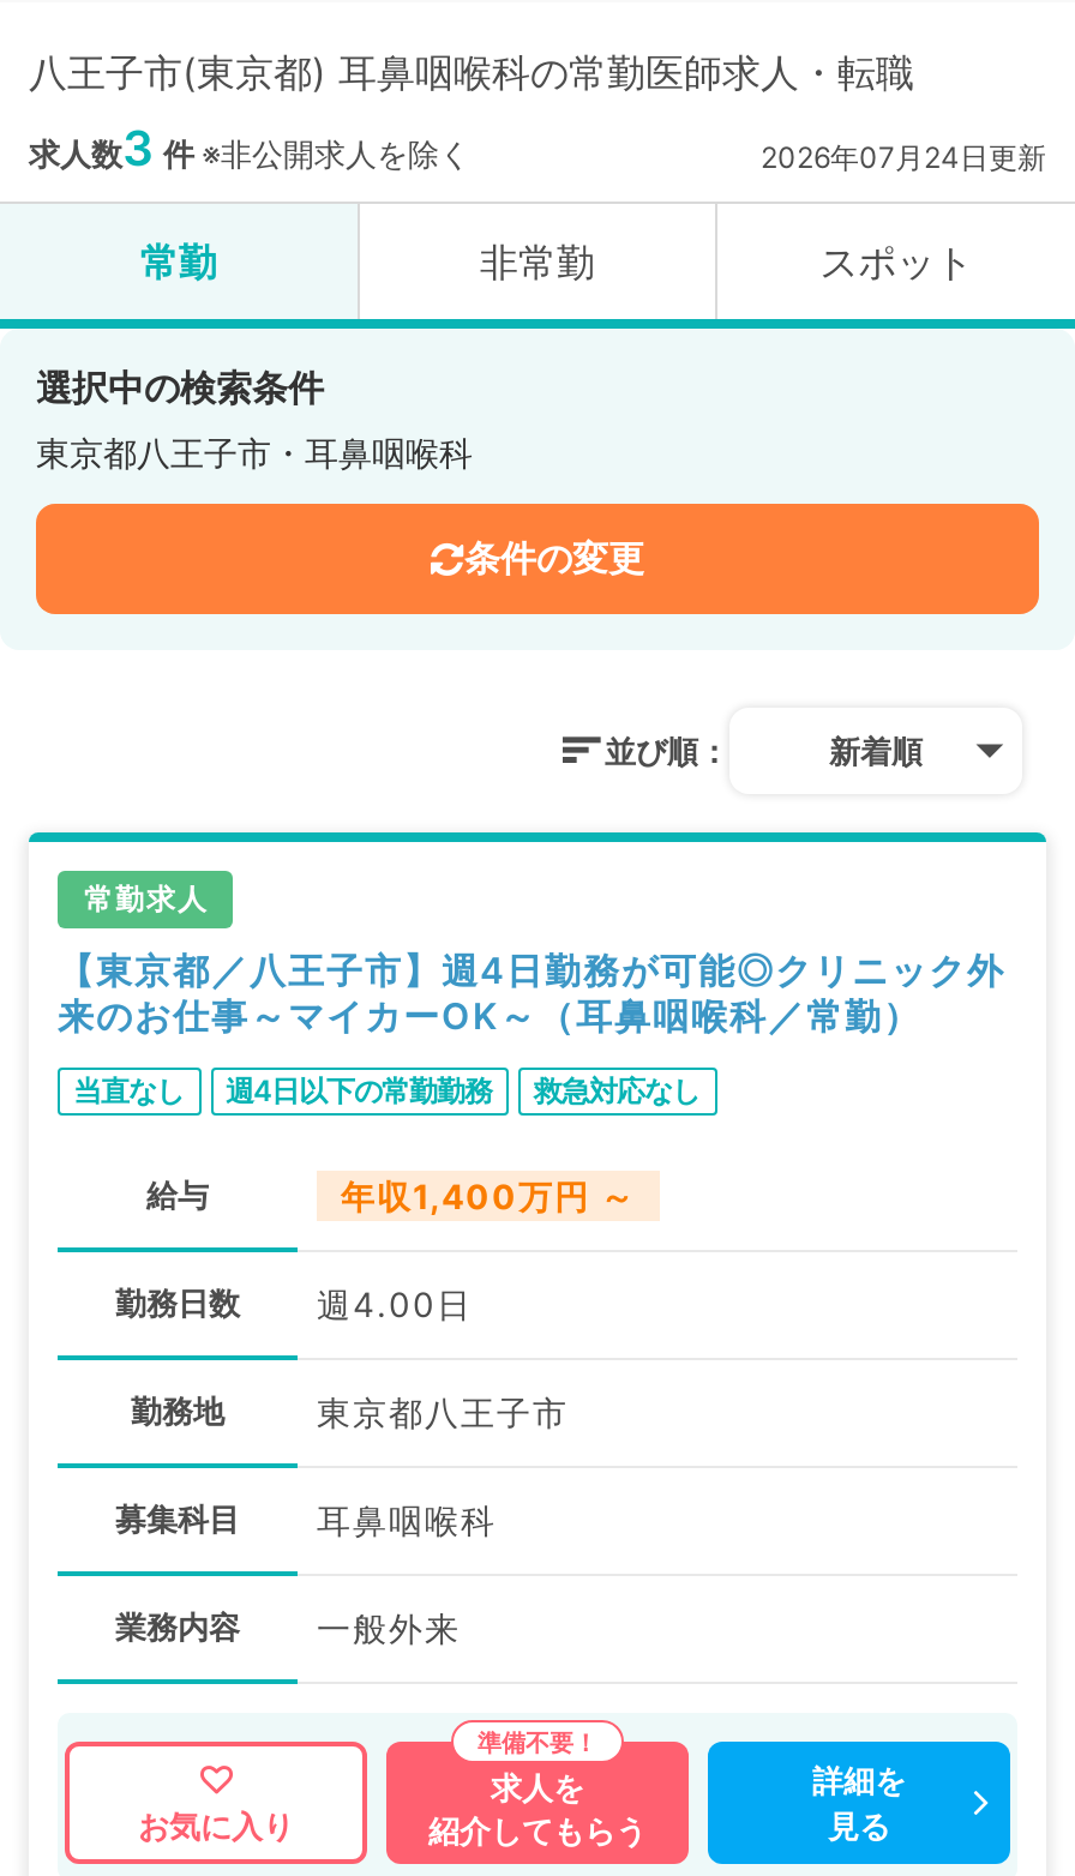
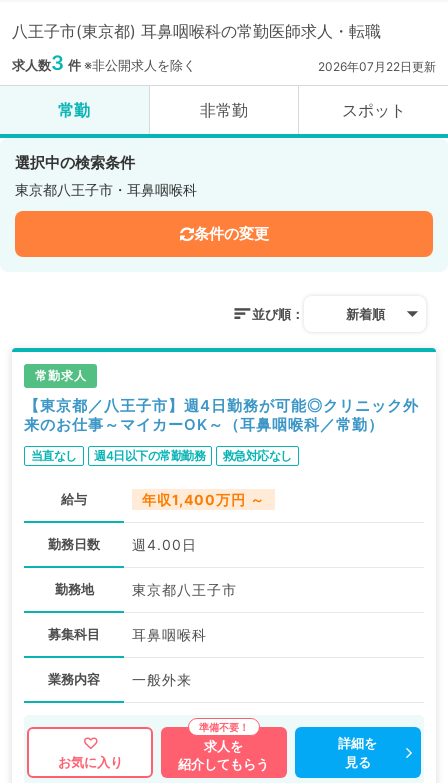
- 2026年07月24日更新
+ 2026年07月22日更新
